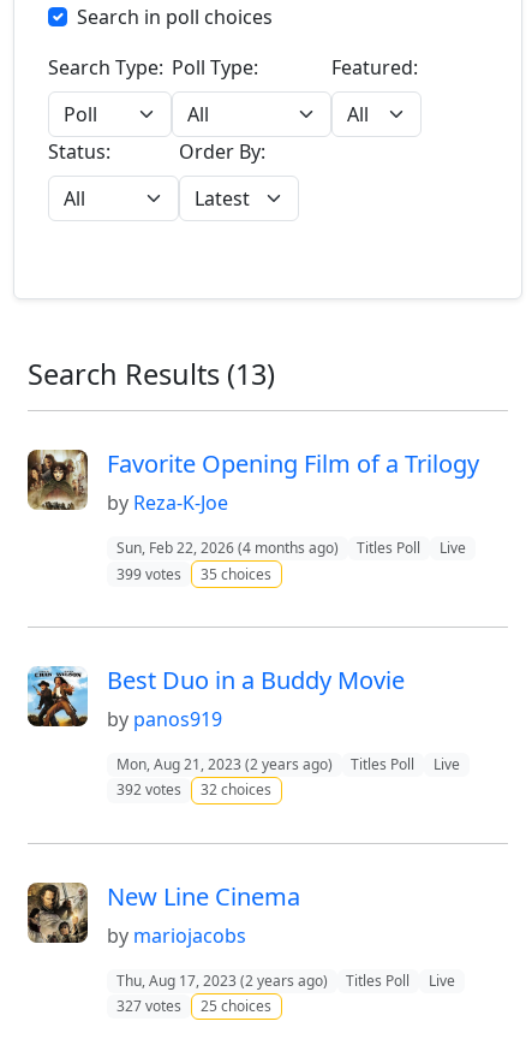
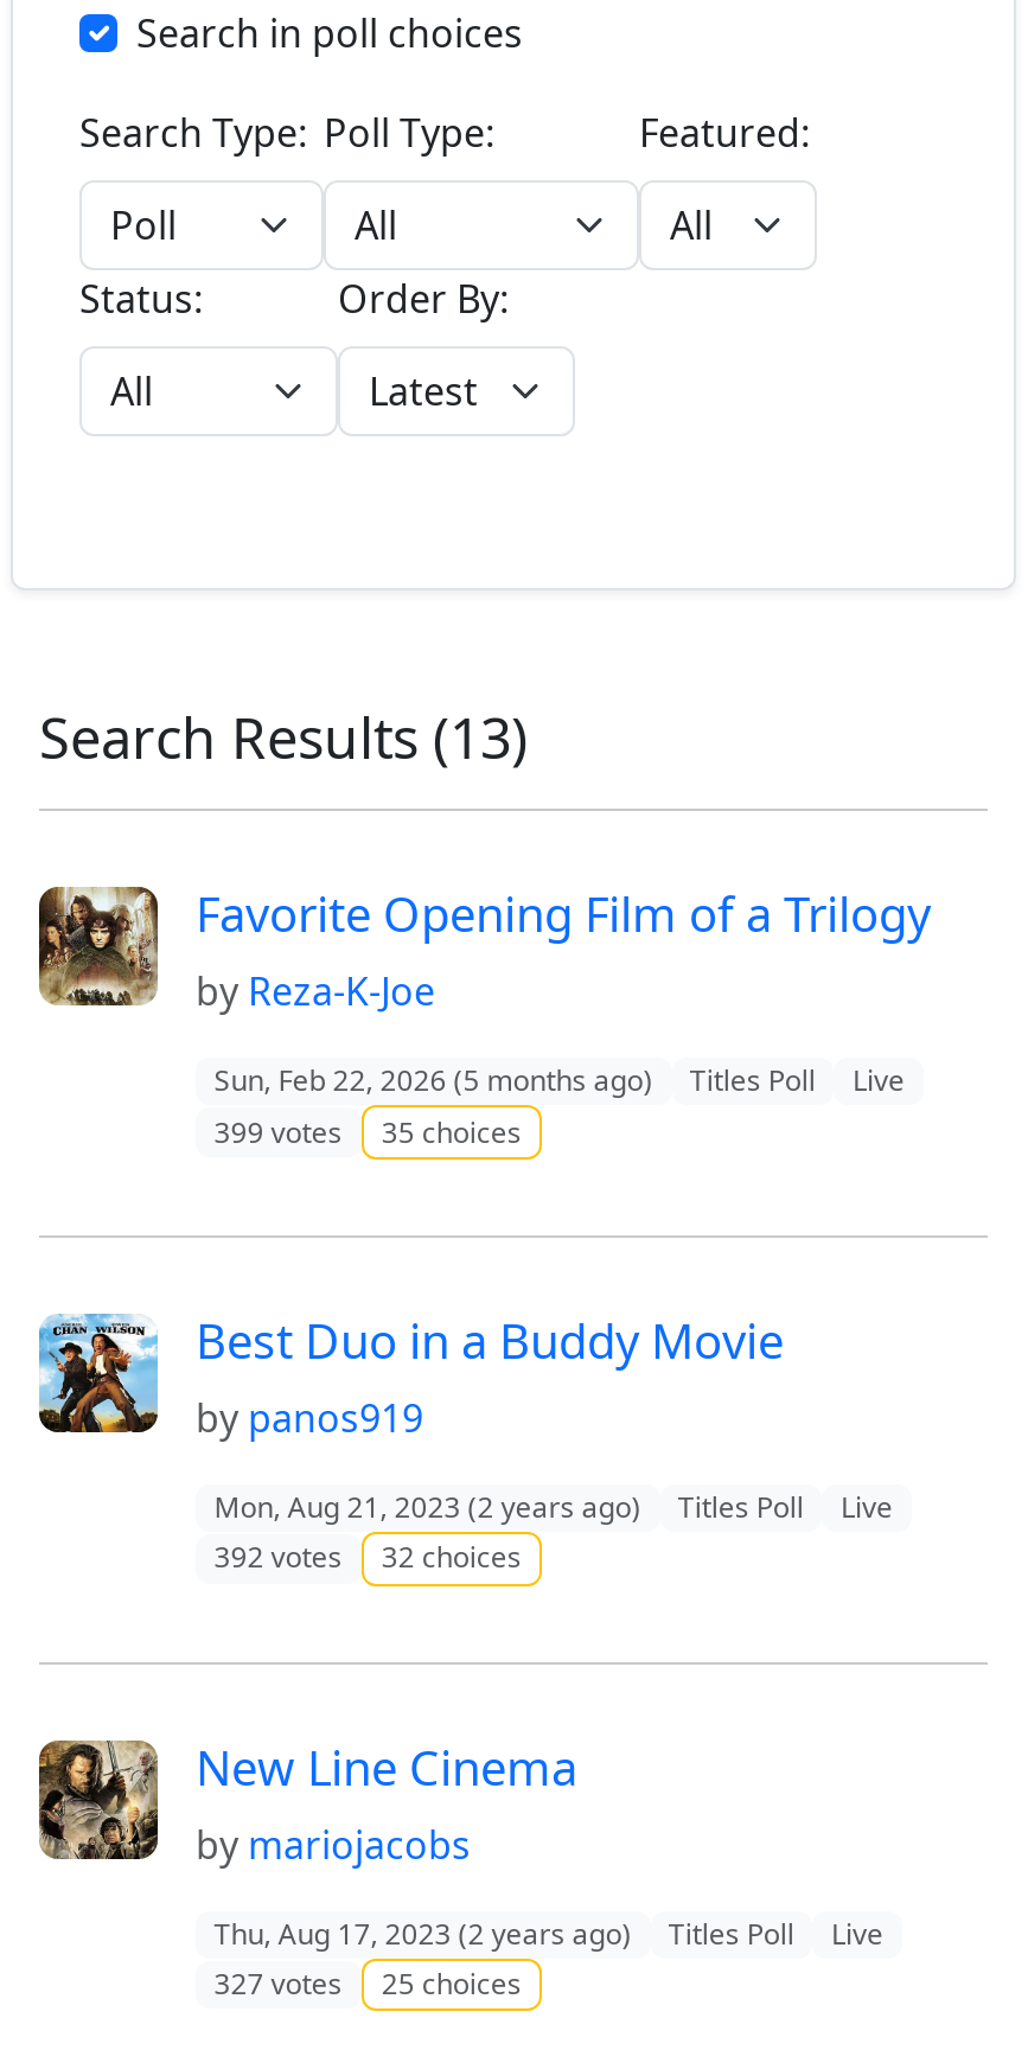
- Sun, Feb 22, 2026 (4 months ago)
+ Sun, Feb 22, 2026 (5 months ago)
